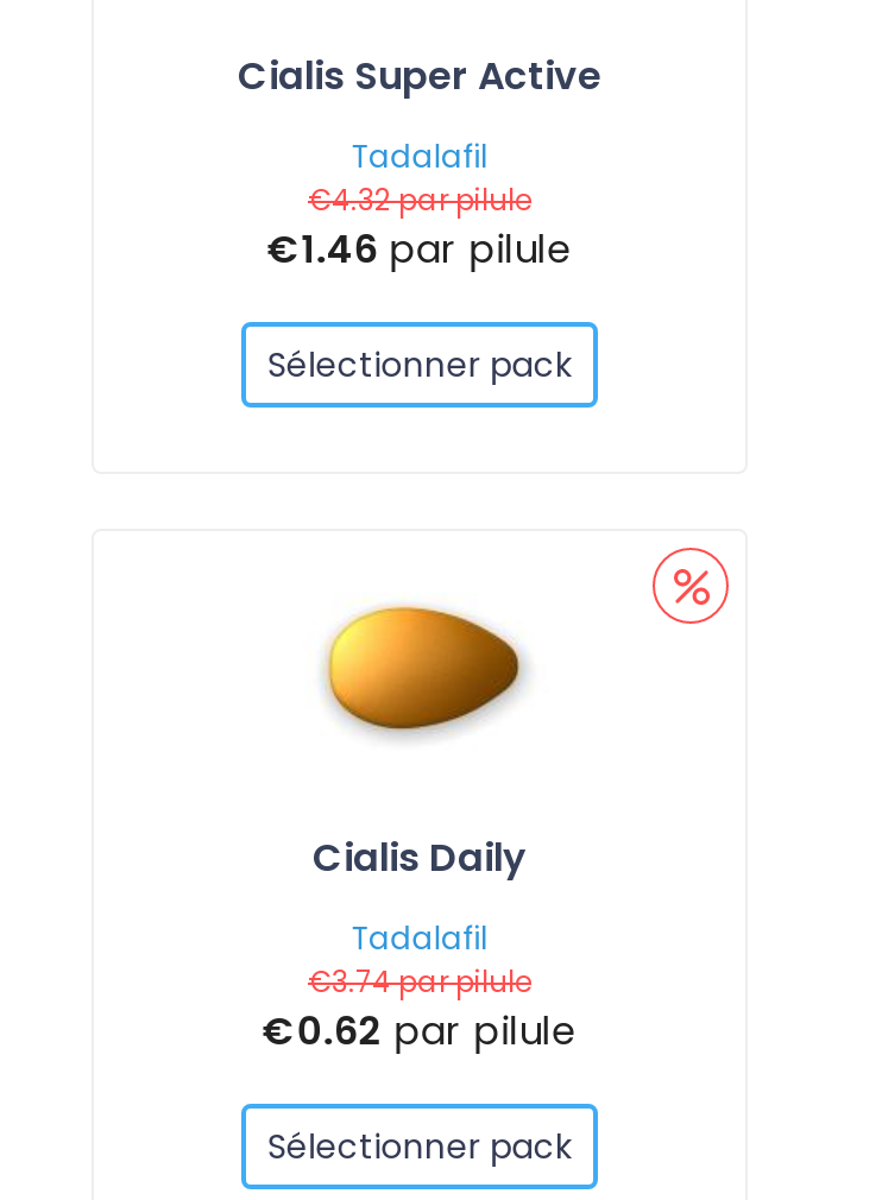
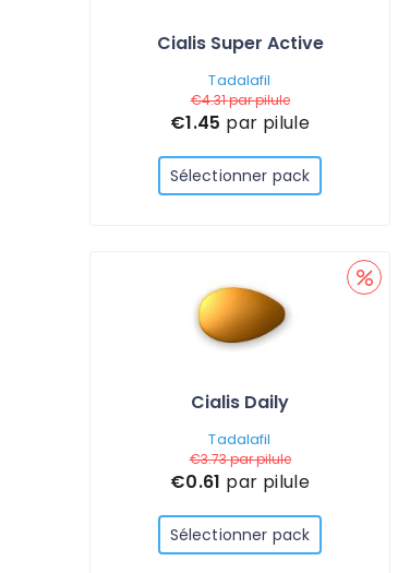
- €4.32par pilule
+ €4.31par pilule

- €1.46 par pilule
+ €1.45 par pilule

- €3.74par pilule
+ €3.73par pilule

- €0.62 par pilule
+ €0.61 par pilule
